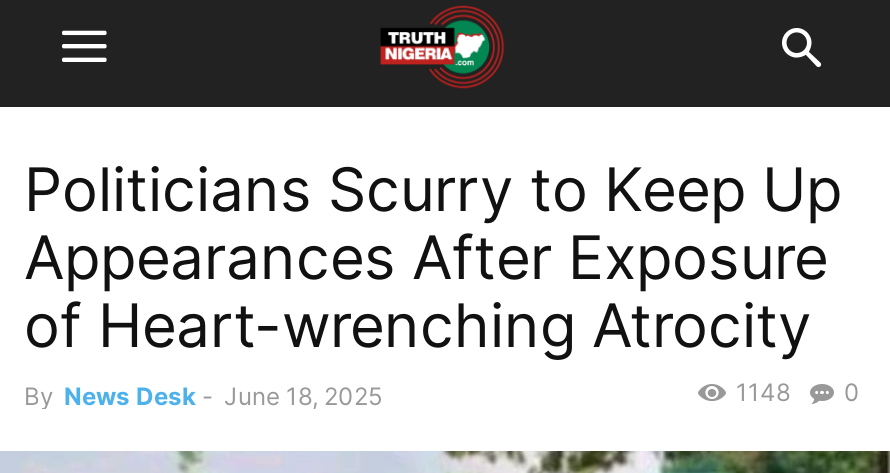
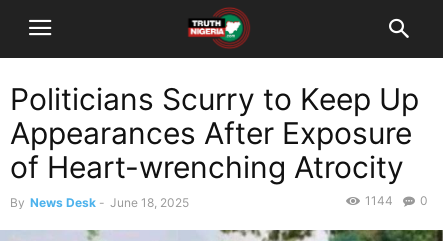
- 1148 0
+ 1144 0
